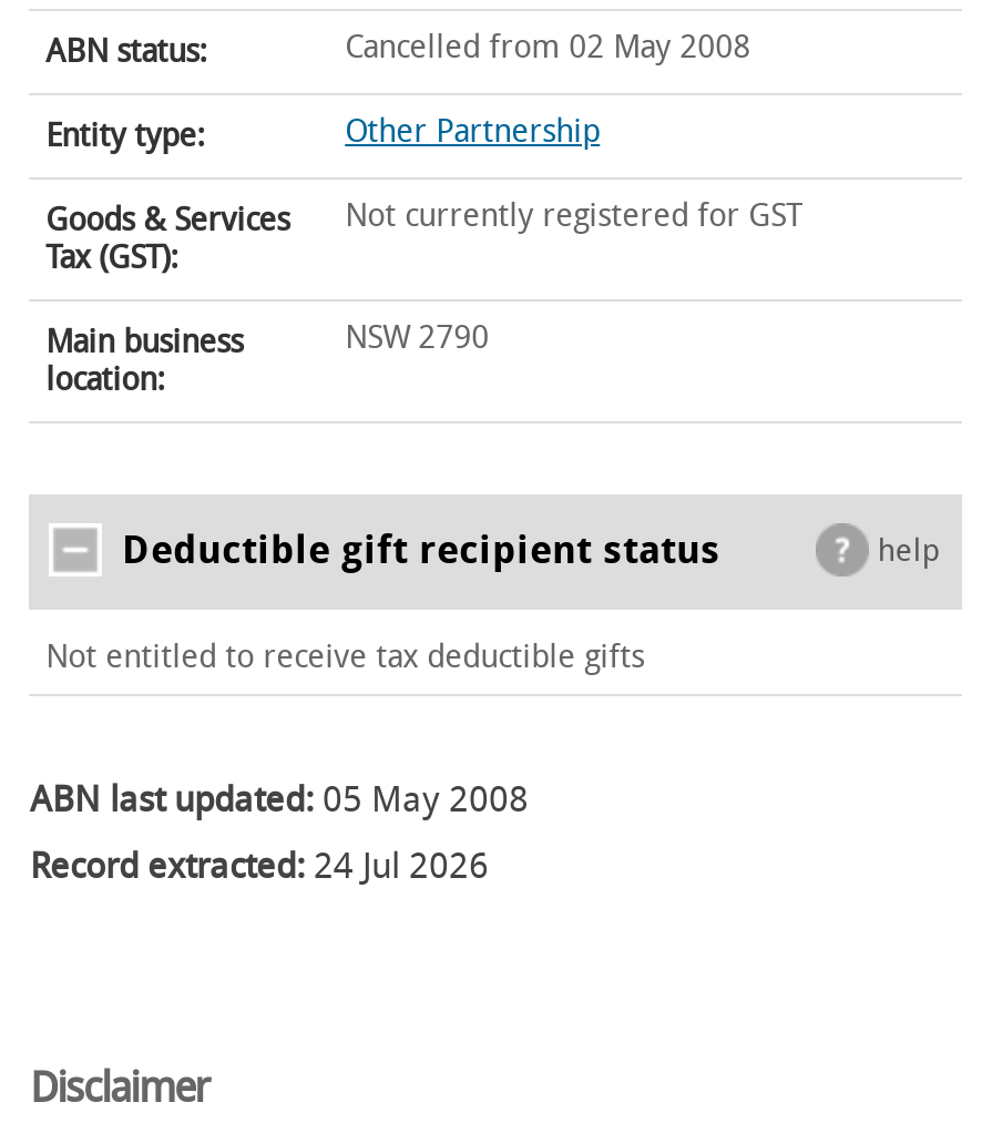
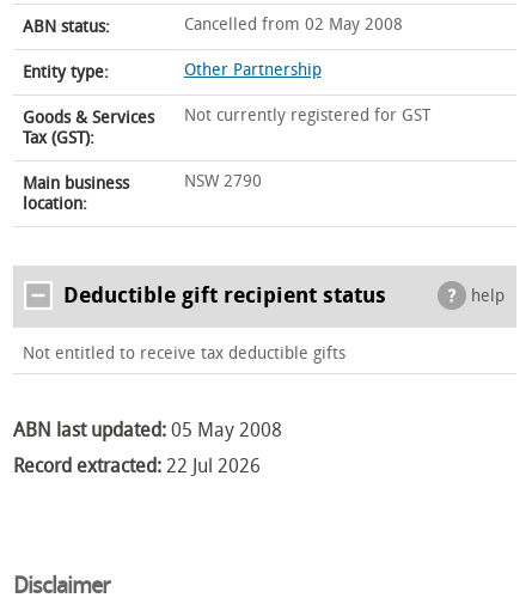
- Record extracted: 24 Jul 2026
+ Record extracted: 22 Jul 2026
